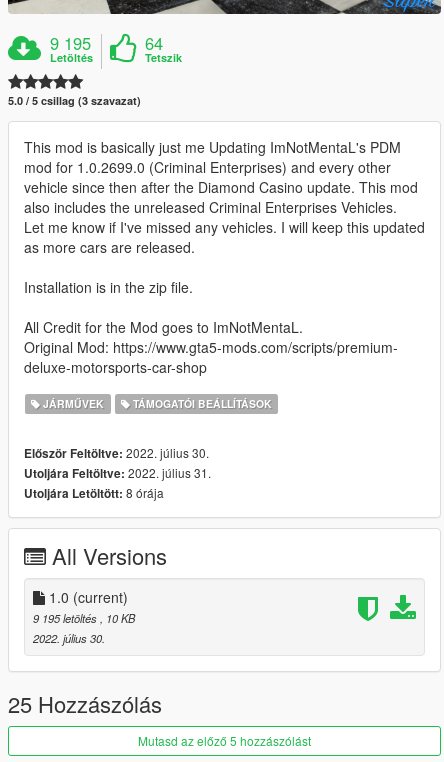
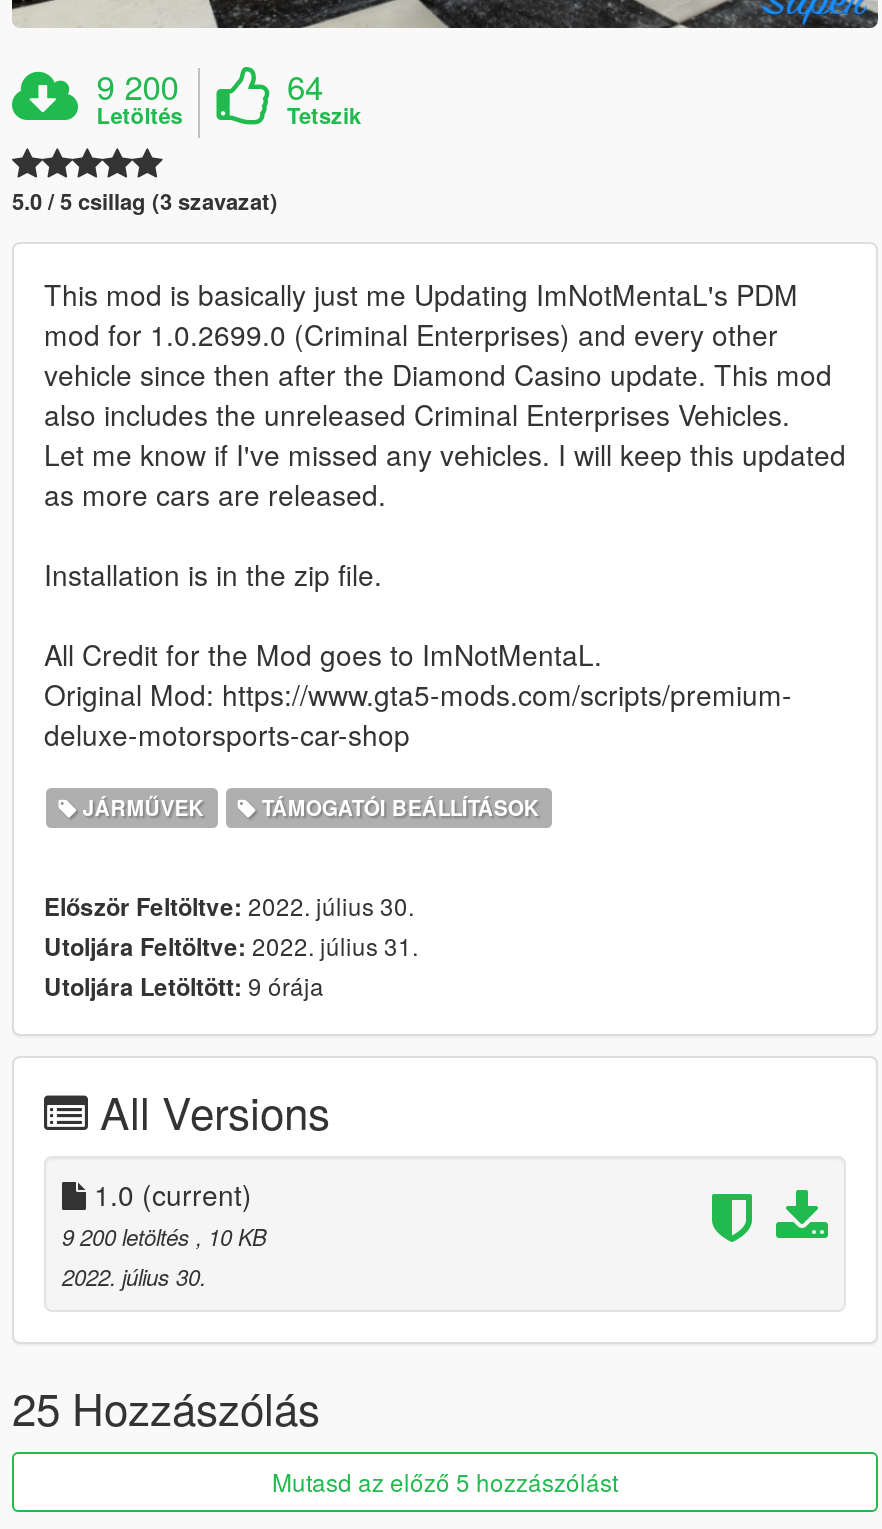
- 9 195
+ 9 200

- Utoljára Letöltött: 8 órája
+ Utoljára Letöltött: 9 órája

- 9 195 letöltés, 10 KB
+ 9 200 letöltés, 10 KB
